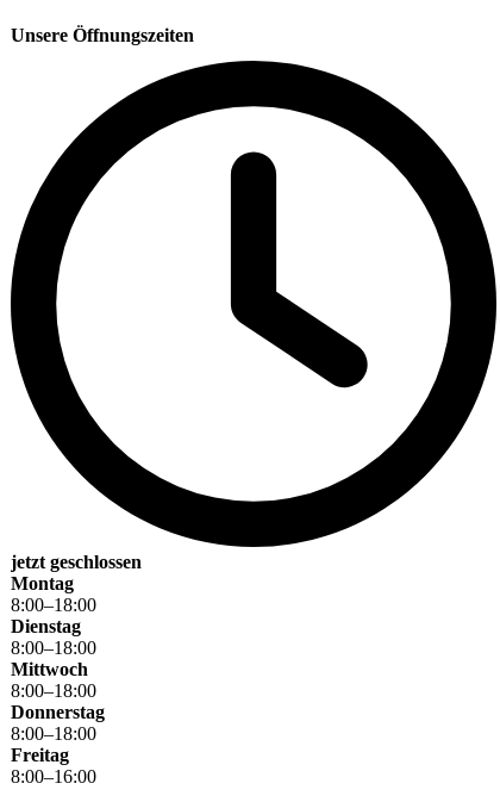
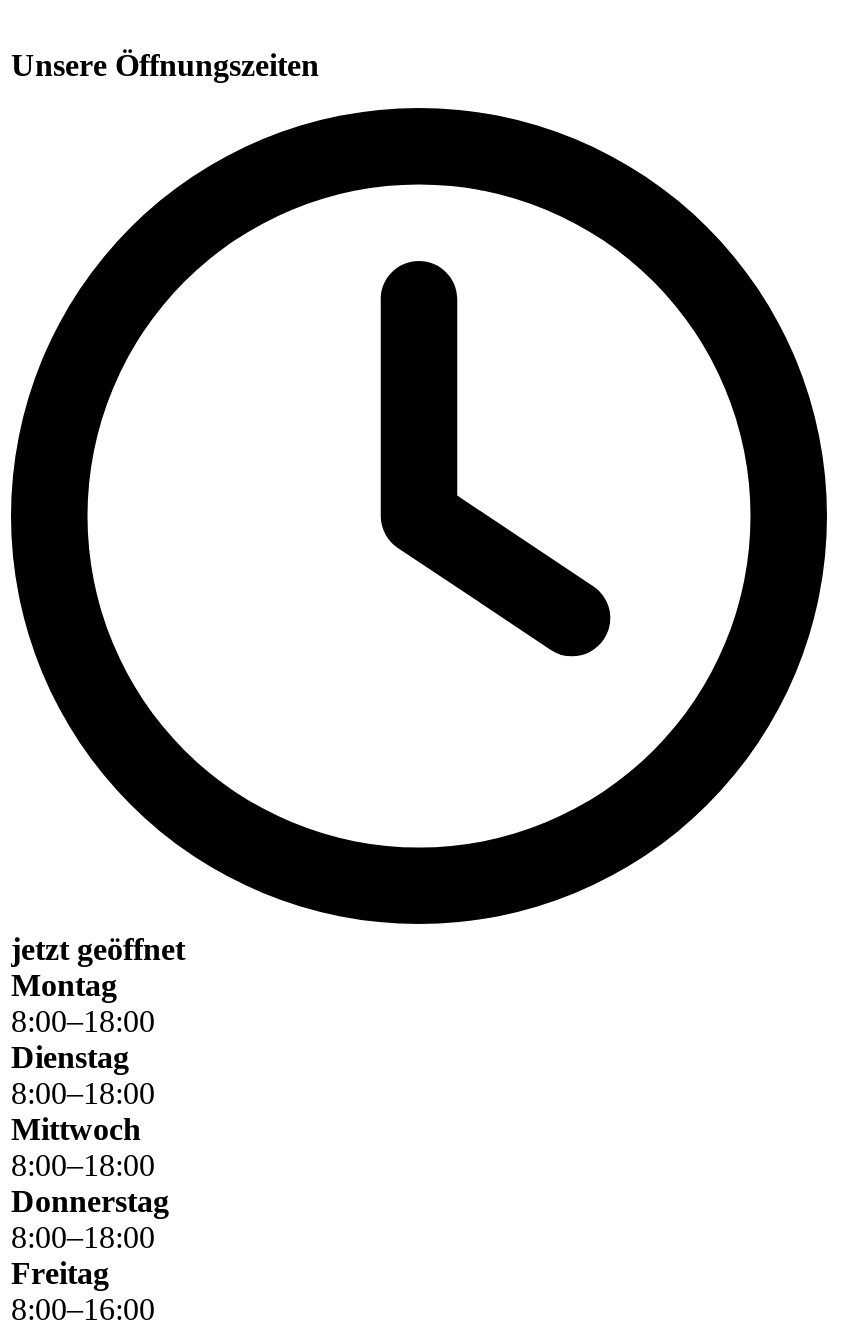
- jetzt geschlossen
+ jetzt geöffnet
